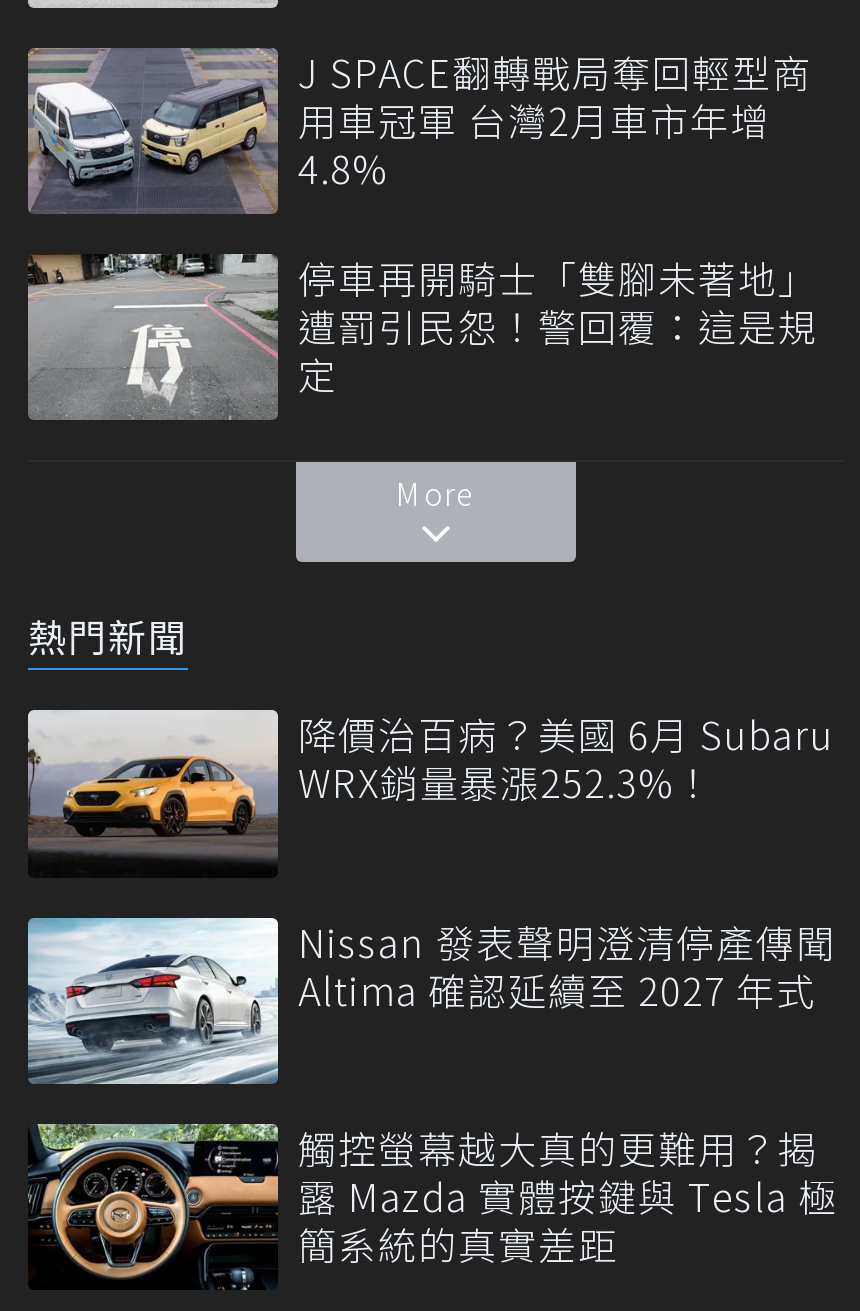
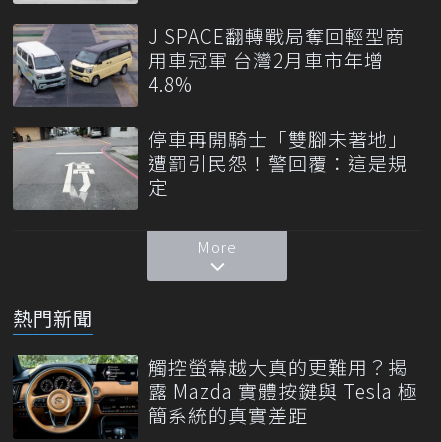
- [image]
- 降價治百病？美國 6月 Subaru
- WRX銷量暴漲252.3%！
- Nissan 發表聲明澄清停產傳聞
- Altima 確認延續至 2027 年式

- [image]
